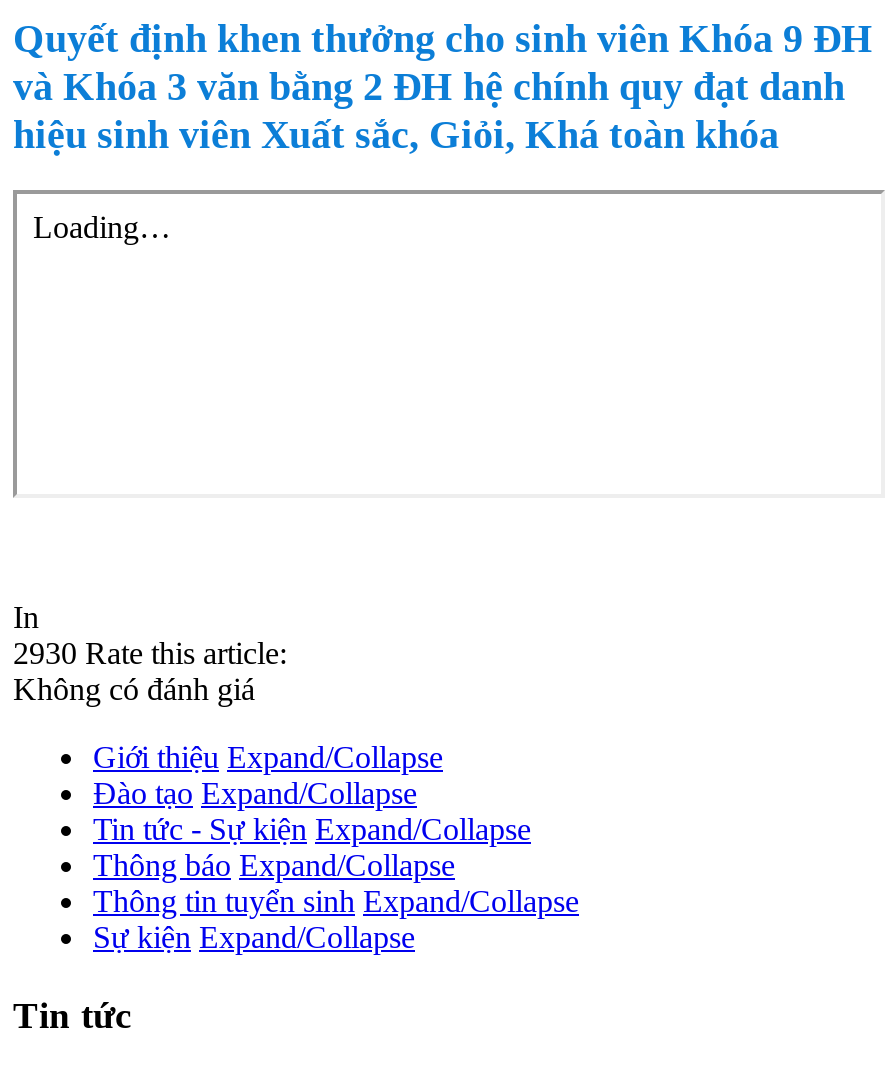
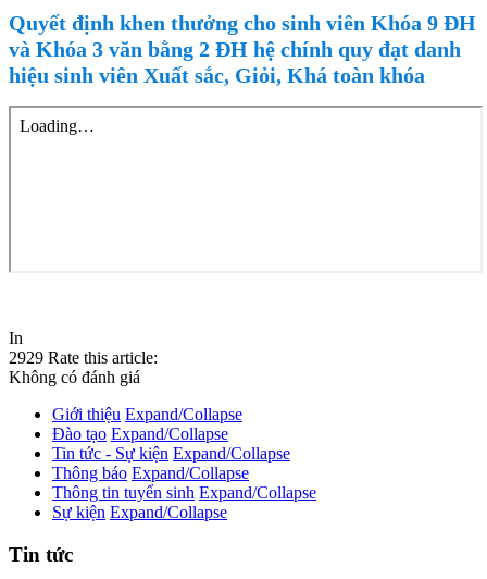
- 2930 Rate this article:
+ 2929 Rate this article:
